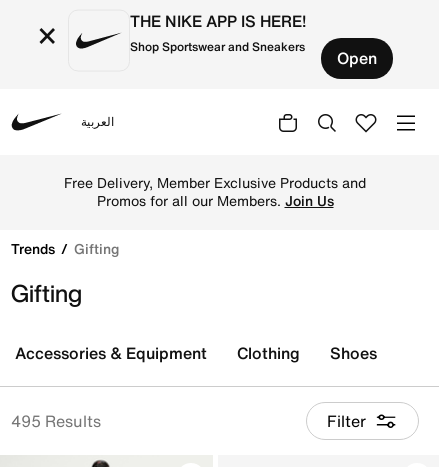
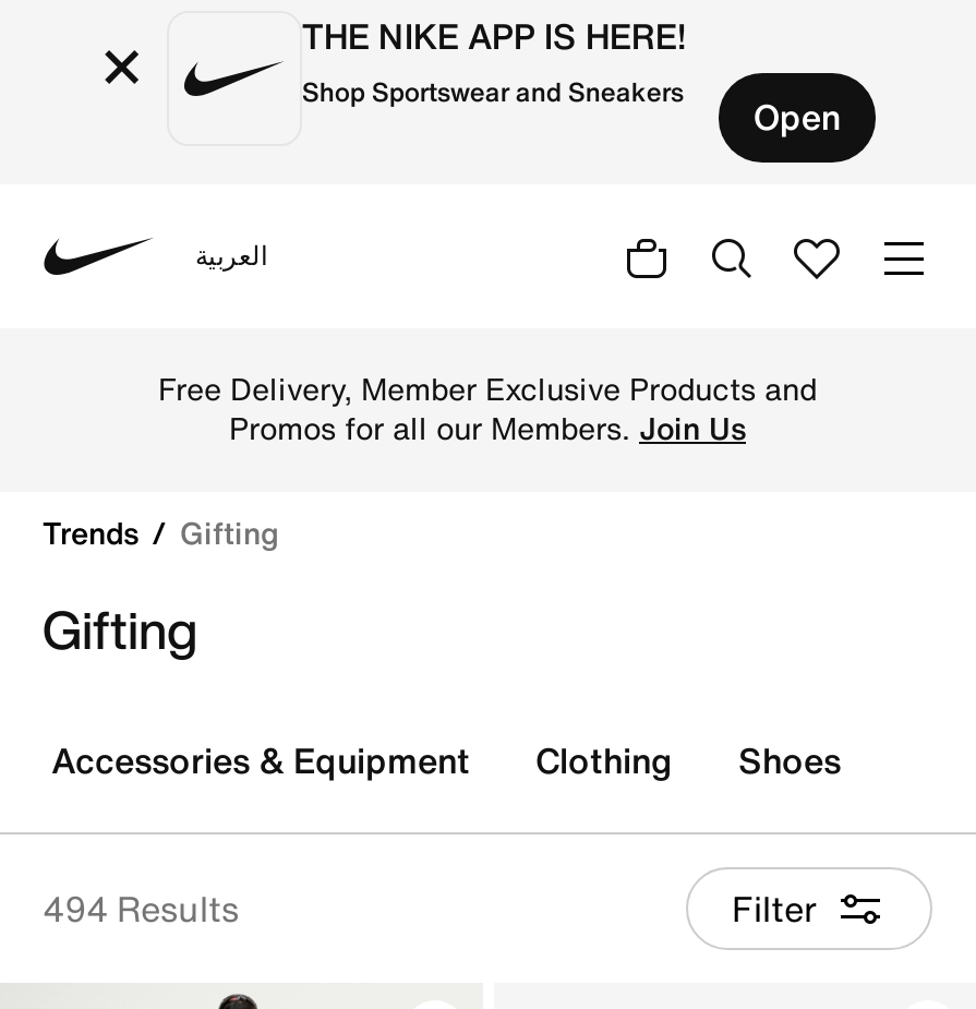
- 495 Results
+ 494 Results
